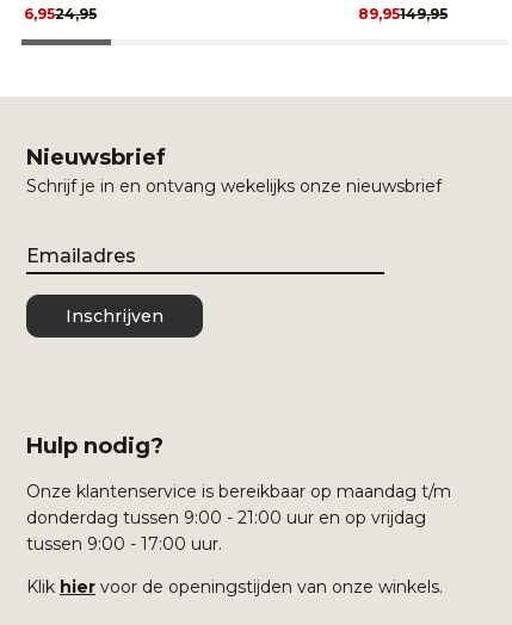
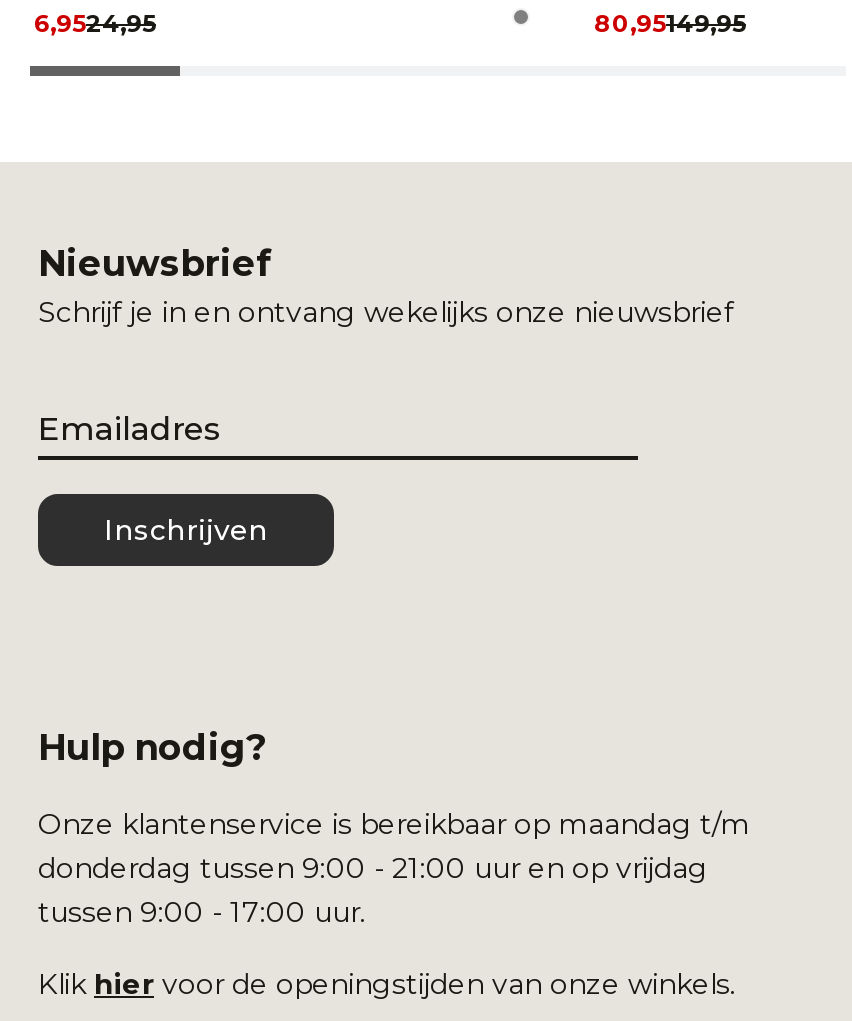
- 89,95 149,95
+ 80,95 149,95
